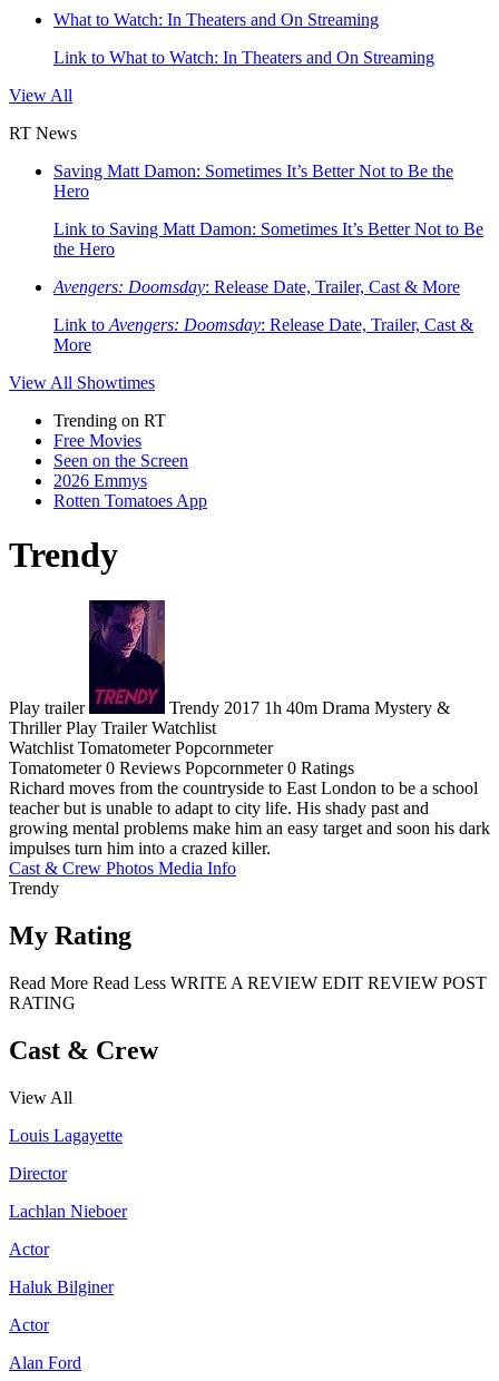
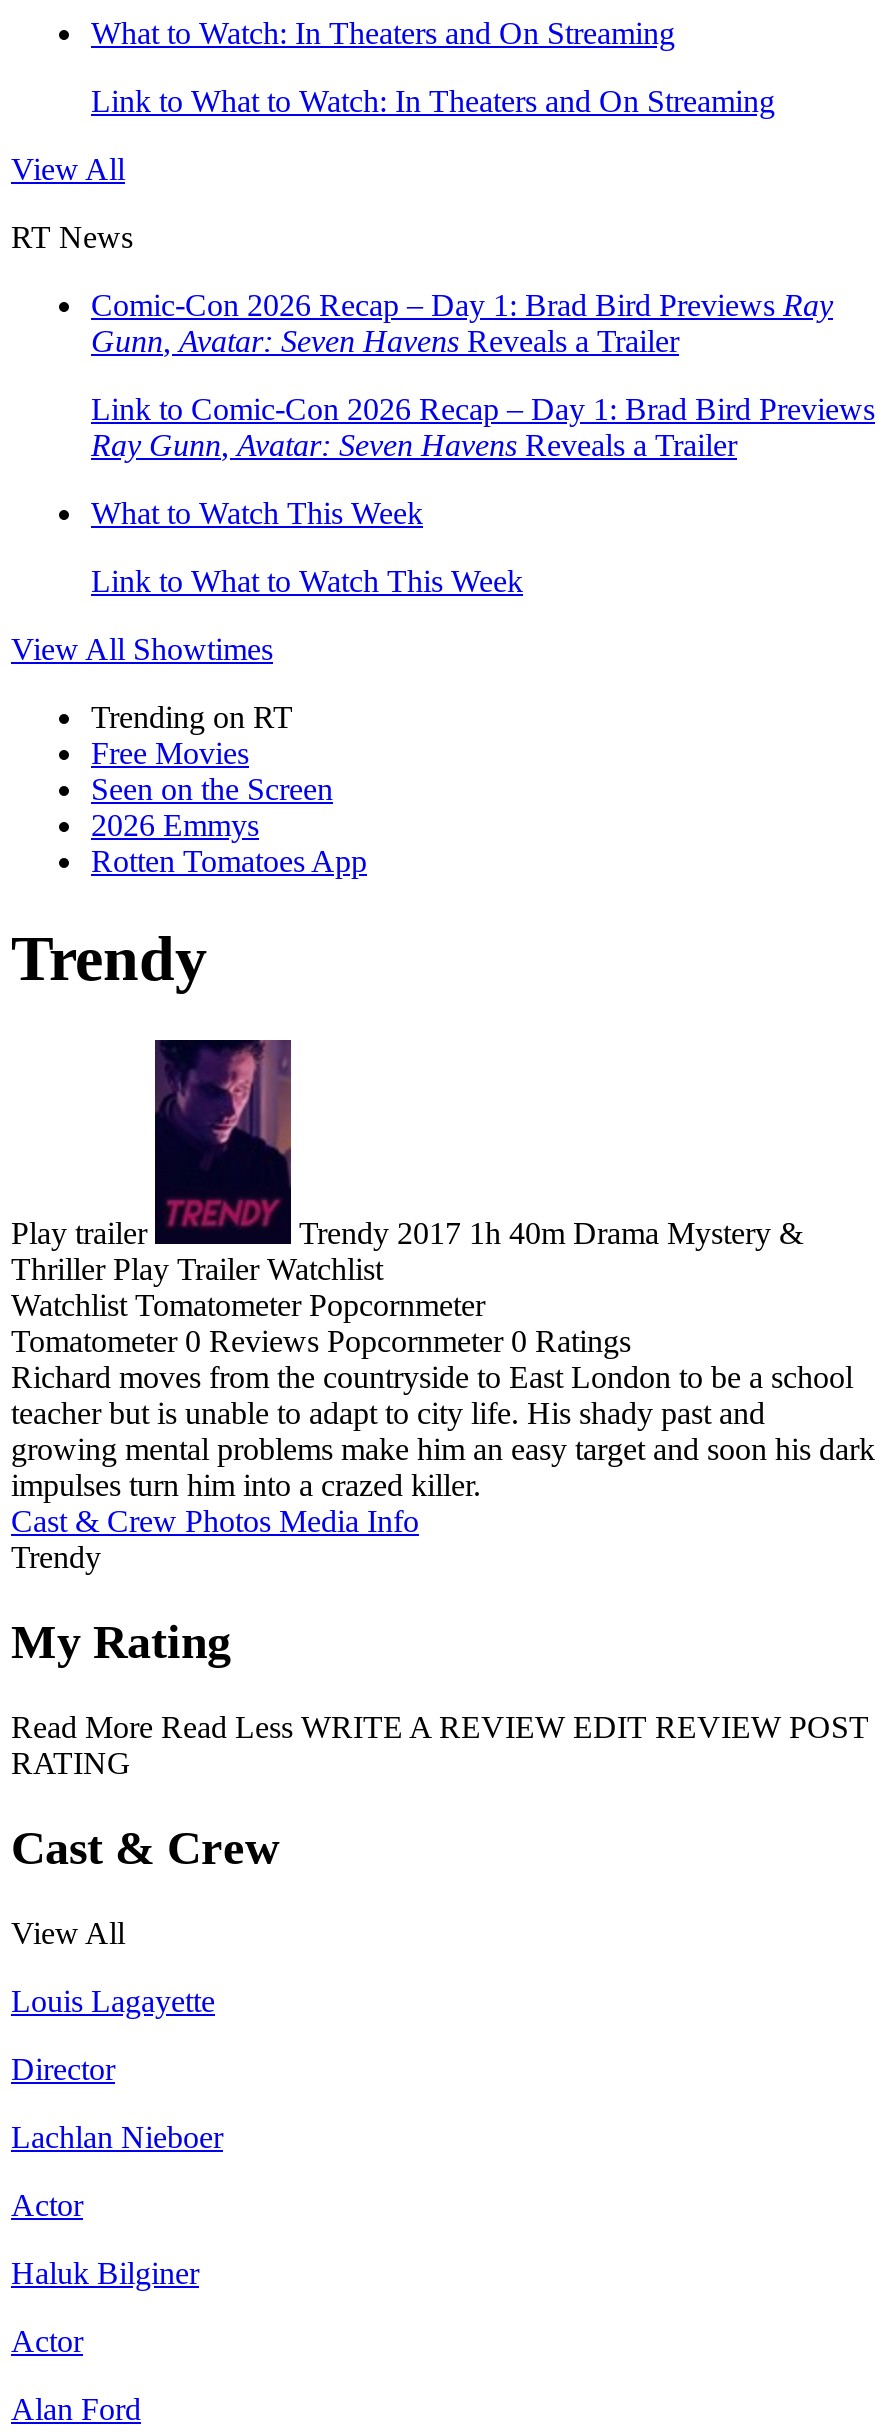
- Saving Matt Damon: Sometimes It’s Better Not to Be the
- Hero
+ Comic-Con 2026 Recap – Day 1: Brad Bird Previews Ray
+ Gunn, Avatar: Seven Havens Reveals a Trailer

- Link to Saving Matt Damon: Sometimes It’s Better Not to Be
- the Hero
+ Link to Comic-Con 2026 Recap – Day 1: Brad Bird Previews
+ Ray Gunn, Avatar: Seven Havens Reveals a Trailer

- Avengers: Doomsday: Release Date, Trailer, Cast & More
+ What to Watch This Week

- Link to Avengers: Doomsday: Release Date, Trailer, Cast &
- More
+ Link to What to Watch This Week
